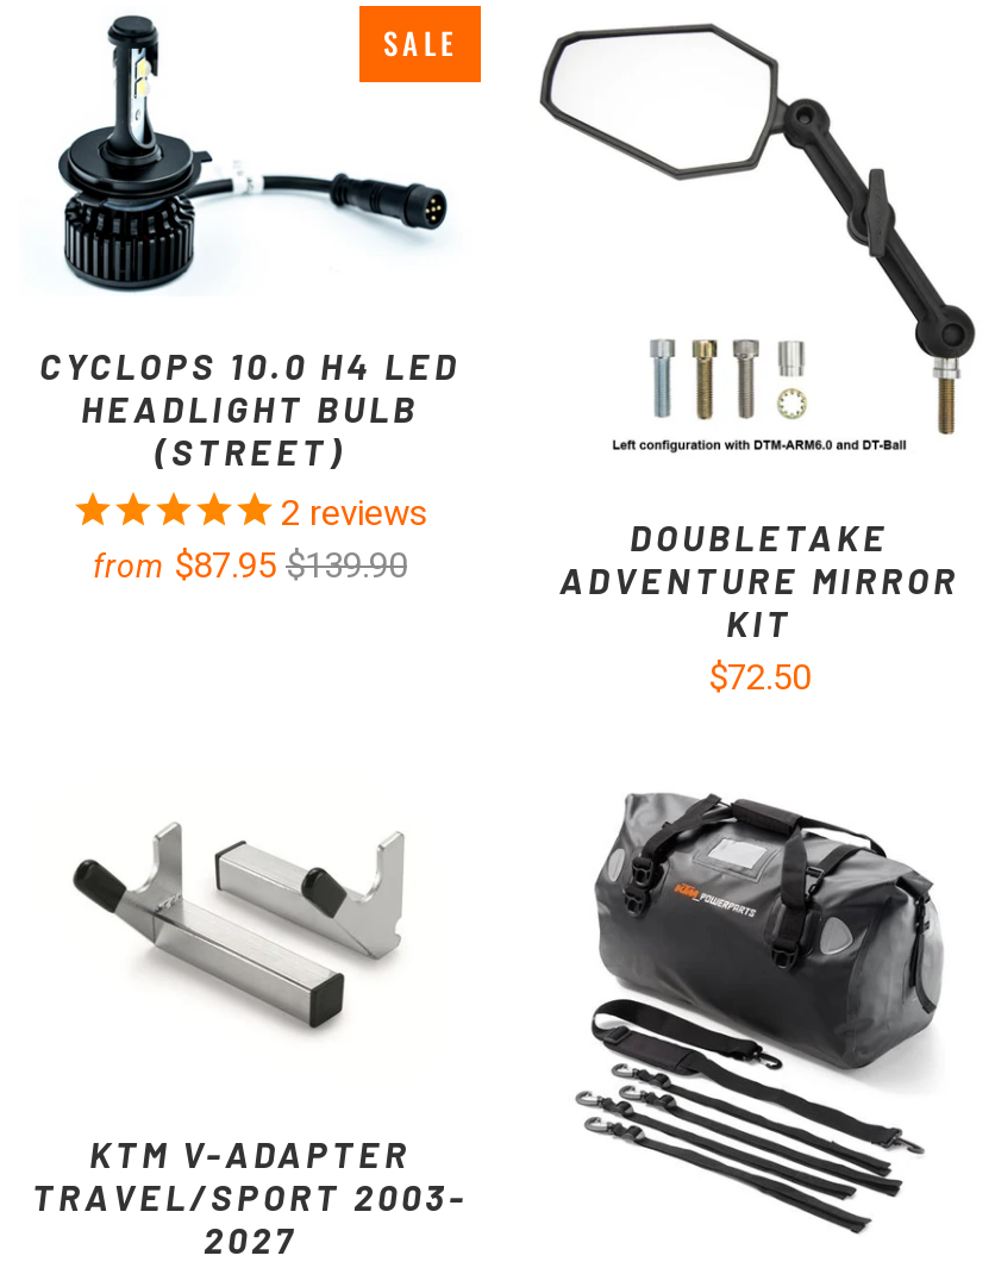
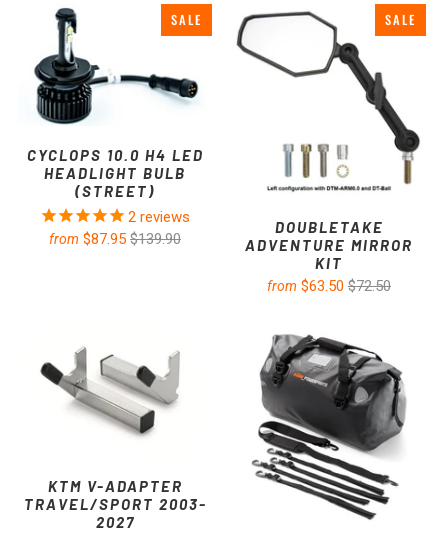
+ SALE

- $72.50
+ from $63.50 $72.50
